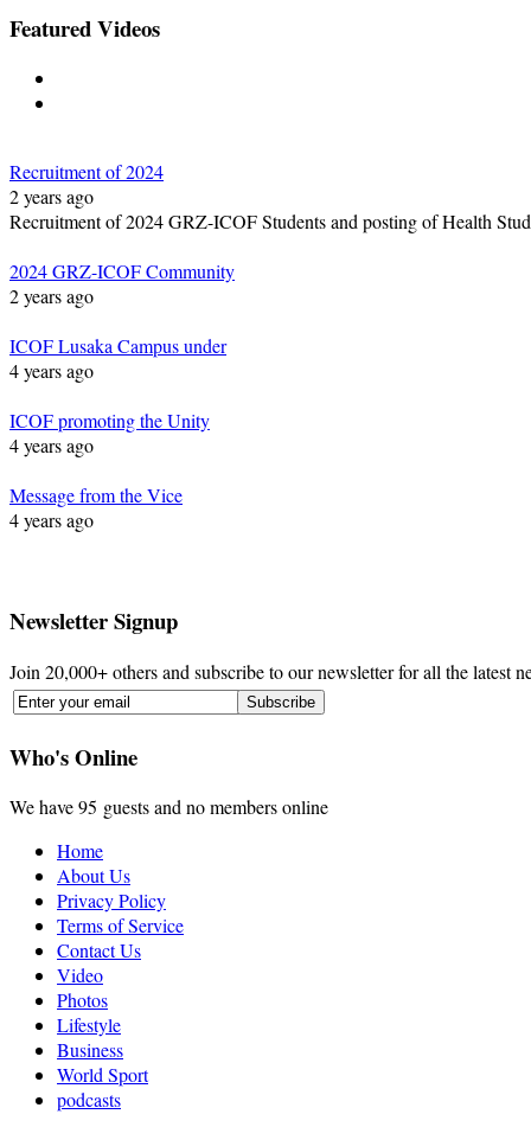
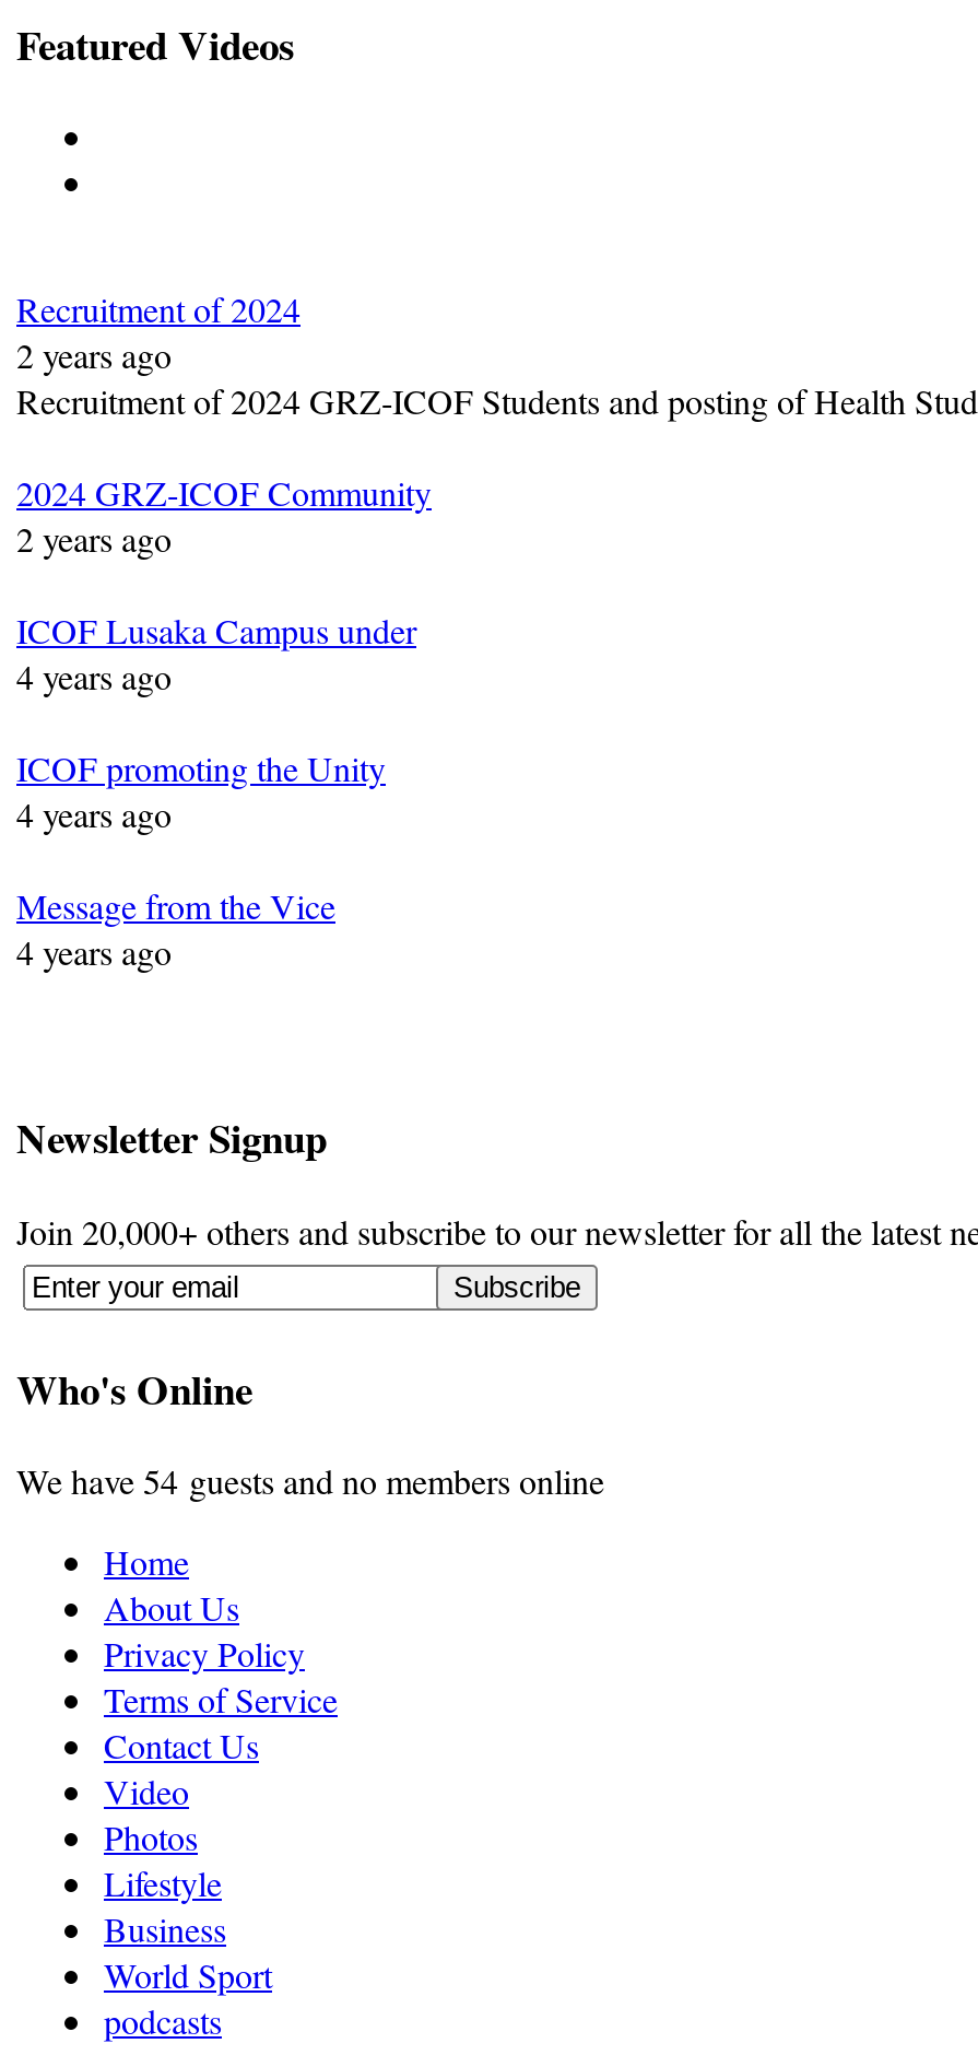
- We have 95 guests and no members online
+ We have 54 guests and no members online
